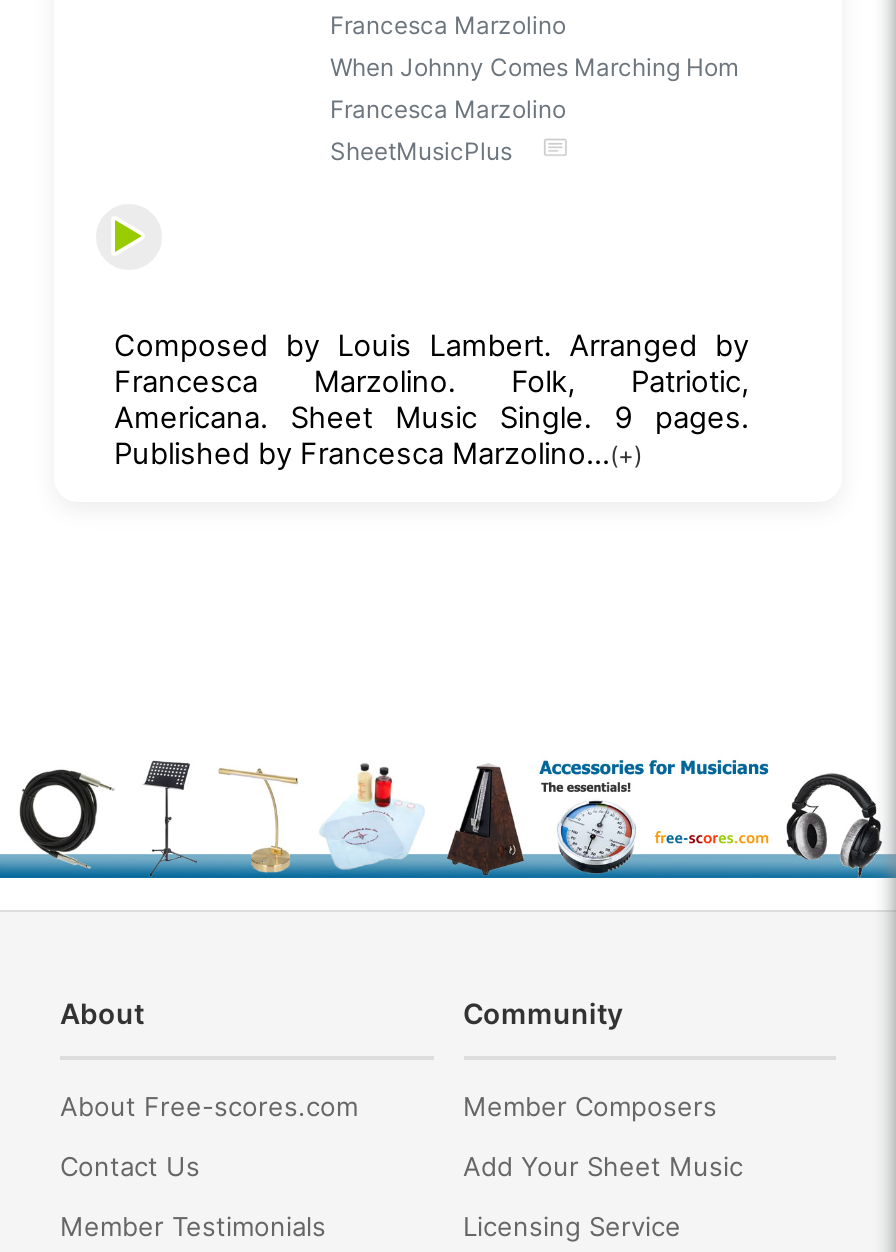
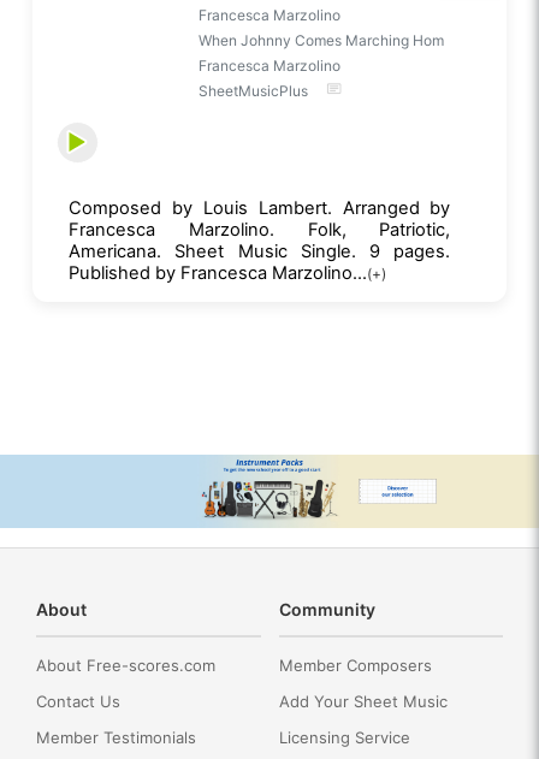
- [image]
+ [image]
